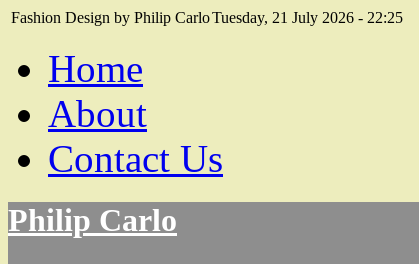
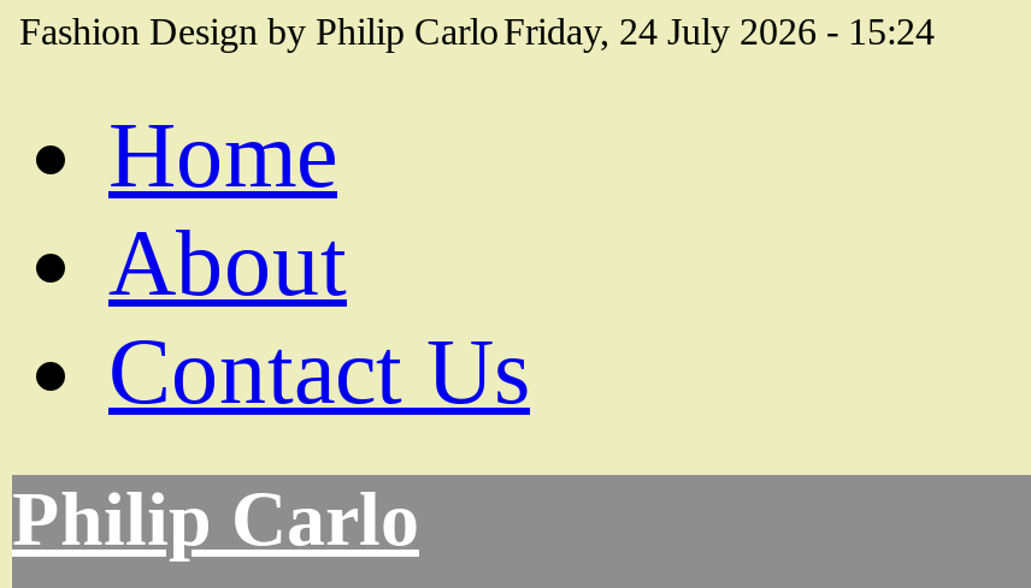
- Fashion Design by Philip Carlo Tuesday, 21 July 2026 - 22:25
+ Fashion Design by Philip Carlo Friday, 24 July 2026 - 15:24
